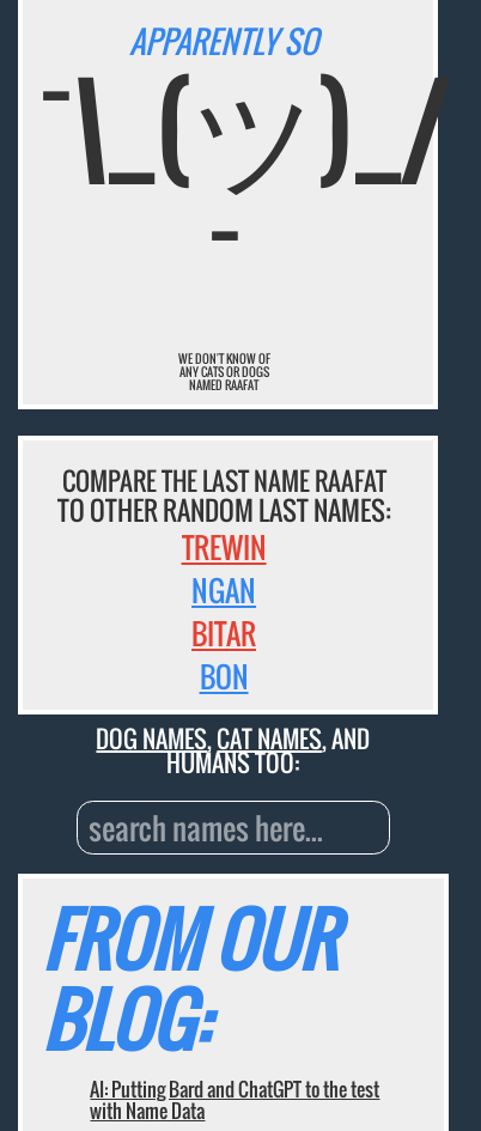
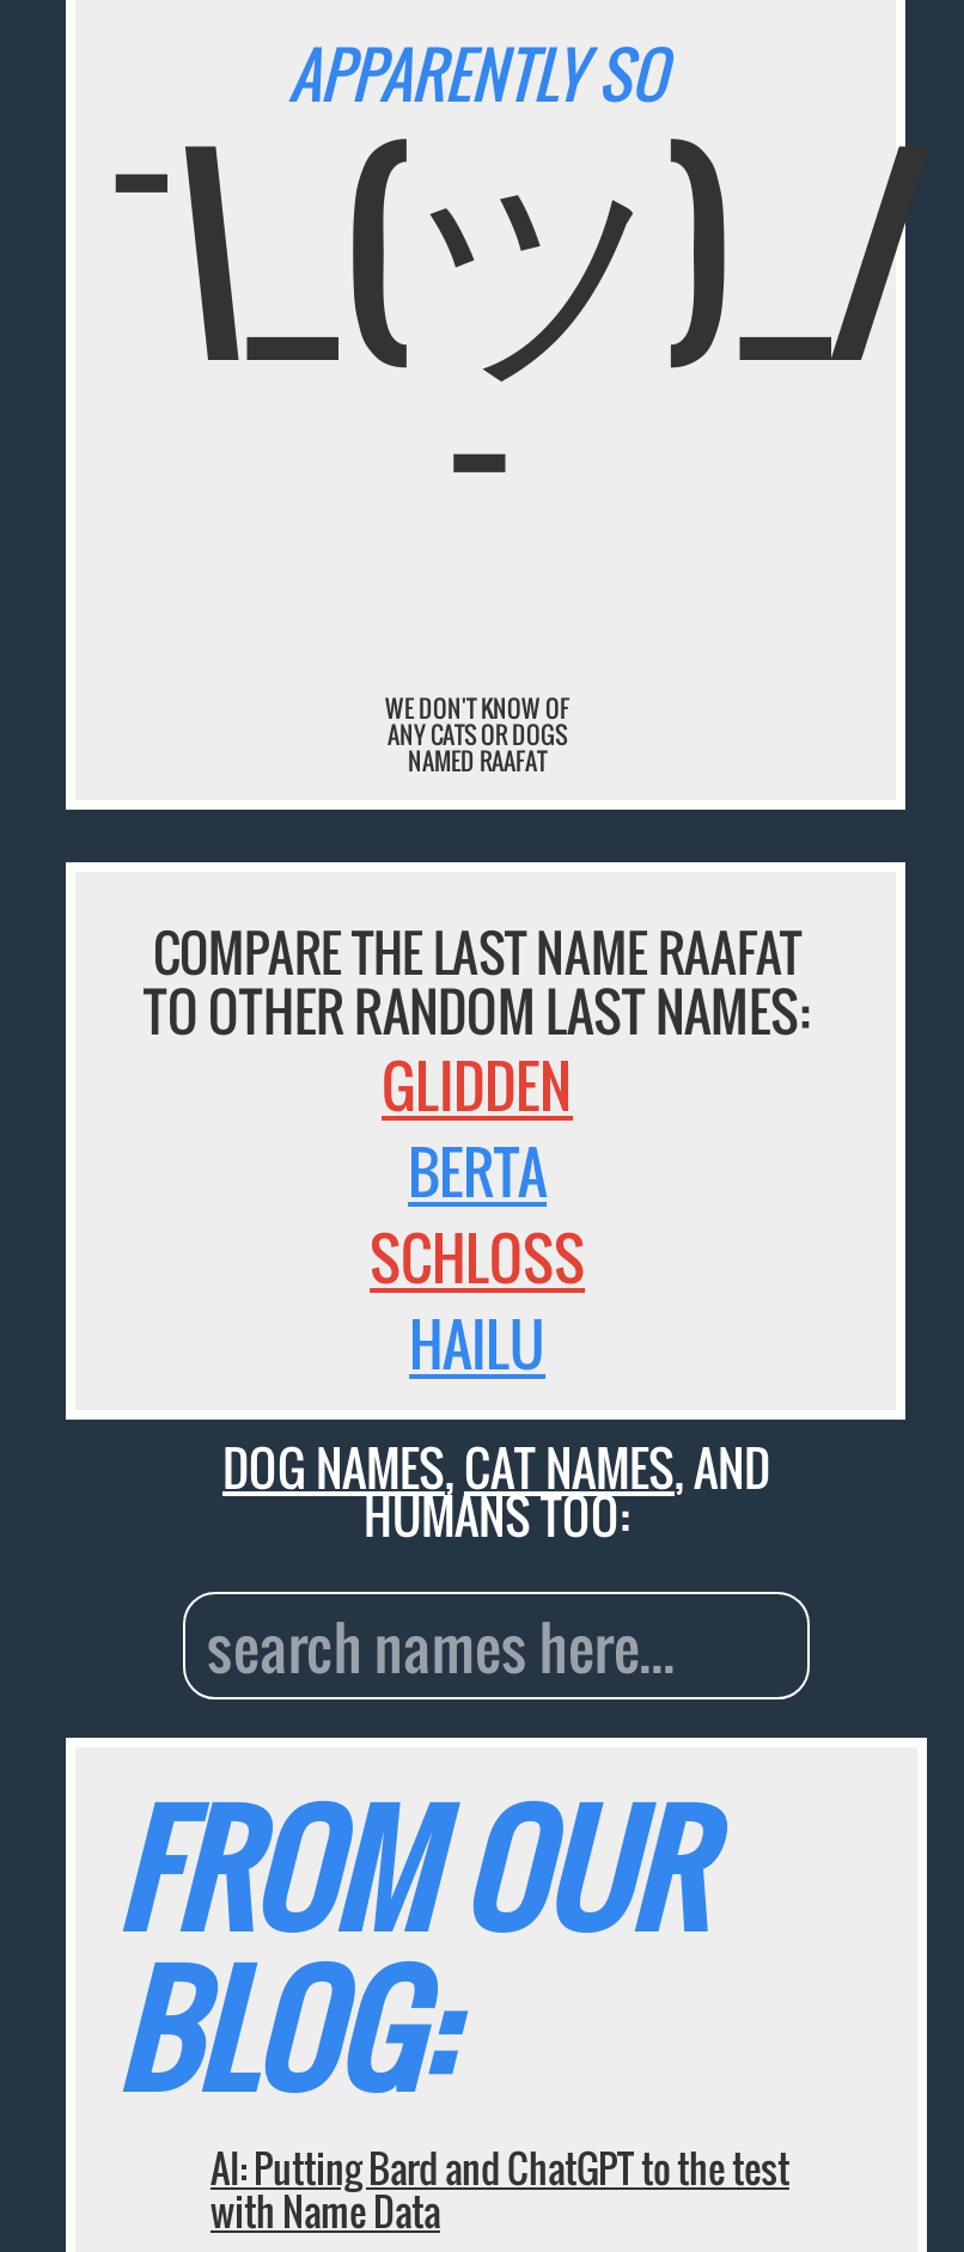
- TREWIN
- NGAN
- BITAR
- BON
+ GLIDDEN
+ BERTA
+ SCHLOSS
+ HAILU
